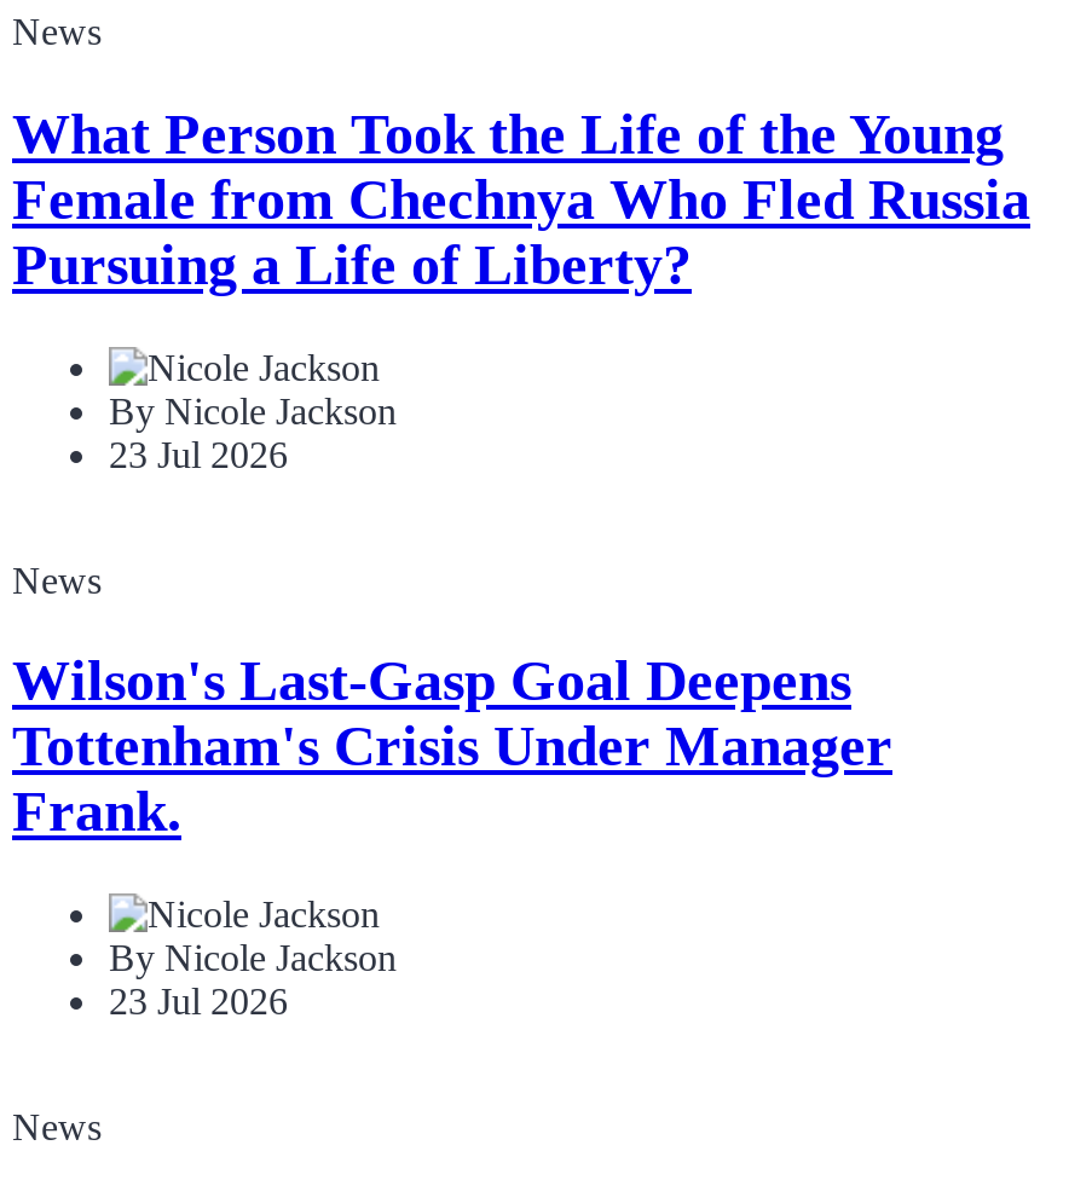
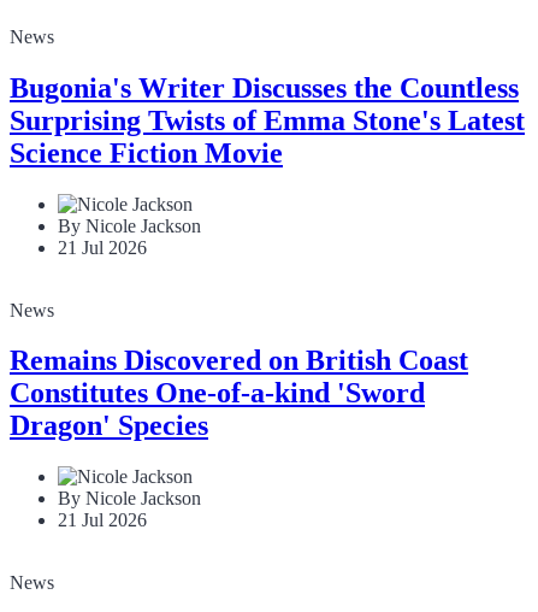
- What Person Took the Life of the Young
- Female from Chechnya Who Fled Russia
- Pursuing a Life of Liberty?
+ Bugonia's Writer Discusses the Countless
+ Surprising Twists of Emma Stone's Latest
+ Science Fiction Movie

- 23 Jul 2026
+ 21 Jul 2026

- Wilson's Last-Gasp Goal Deepens
- Tottenham's Crisis Under Manager
- Frank.
+ Remains Discovered on British Coast
+ Constitutes One-of-a-kind 'Sword
+ Dragon' Species

- 23 Jul 2026
+ 21 Jul 2026
